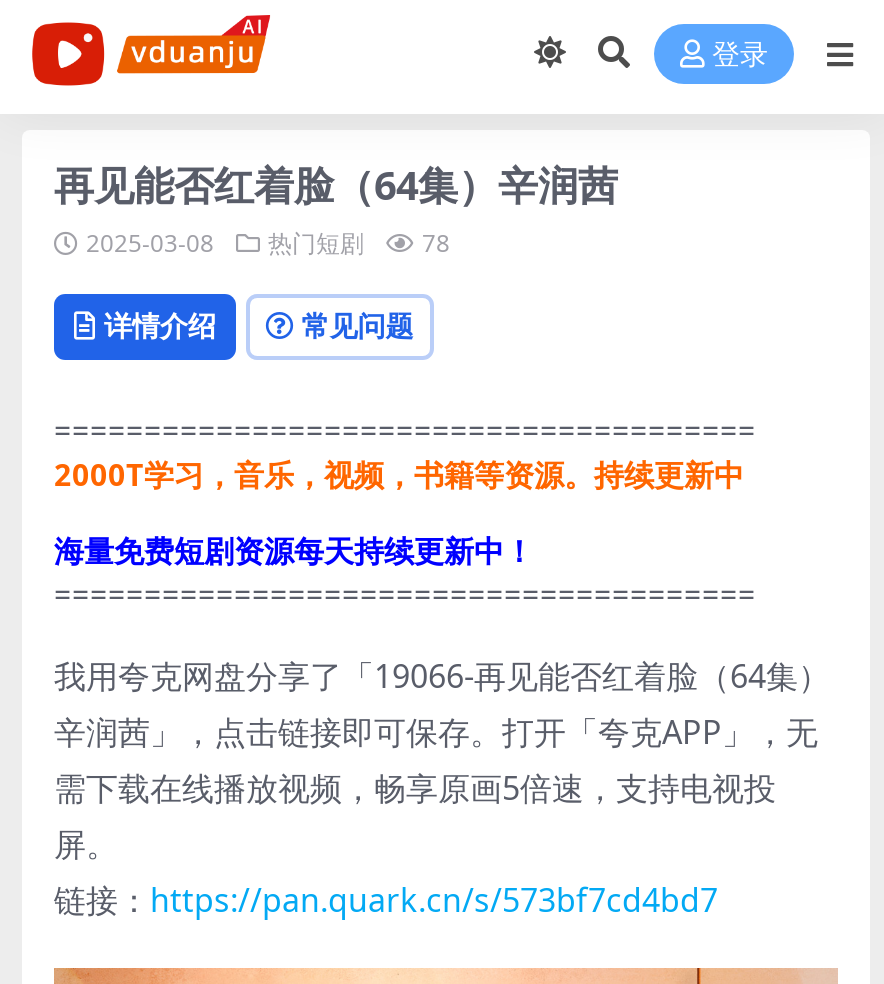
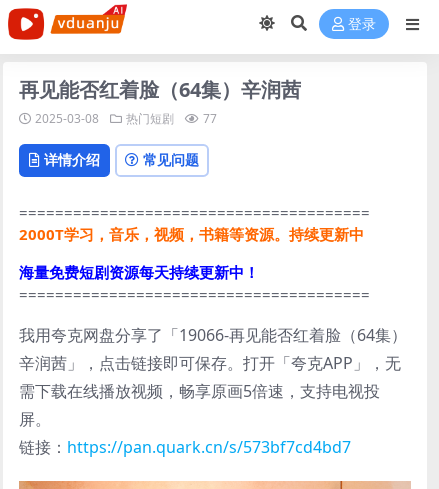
- 2025-03-08 热门短剧 78
+ 2025-03-08 热门短剧 77
